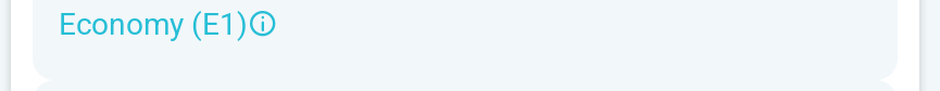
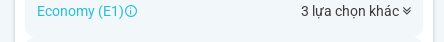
+ 3 lựa chọn khác
